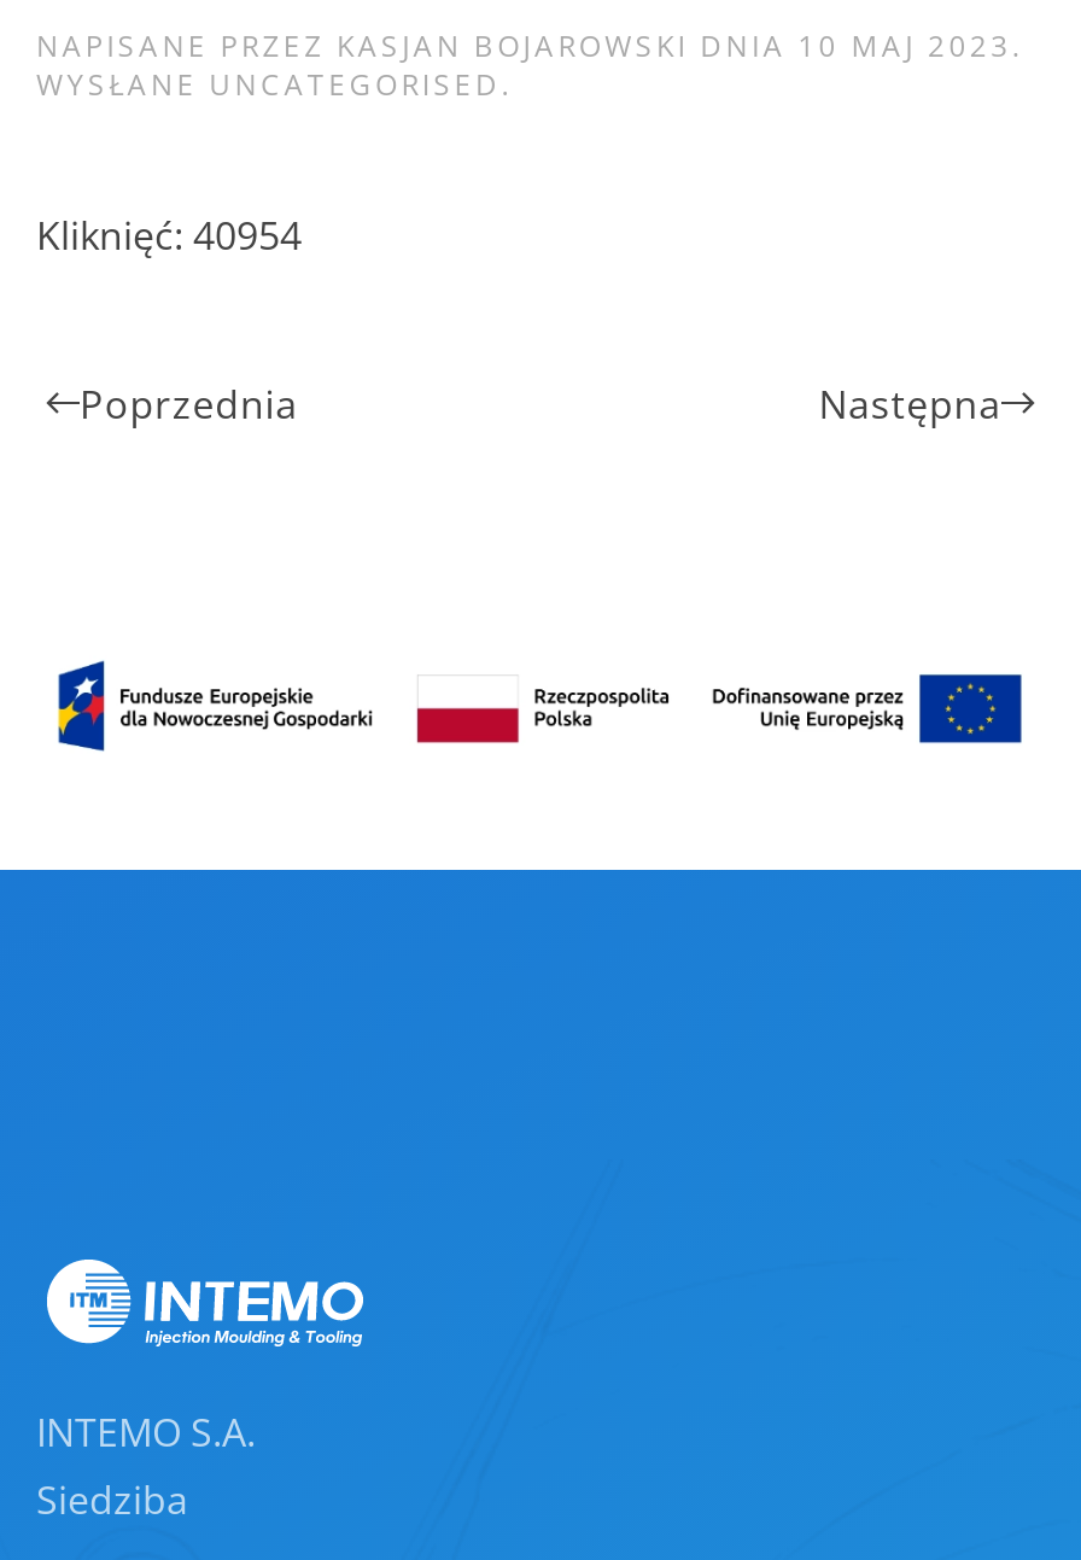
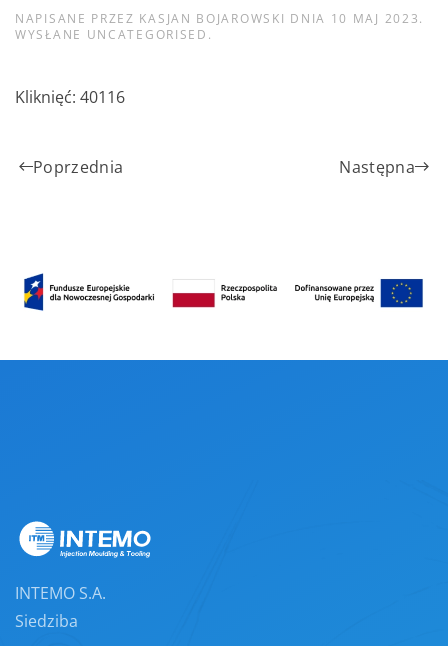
- Kliknięć: 40954
+ Kliknięć: 40116
